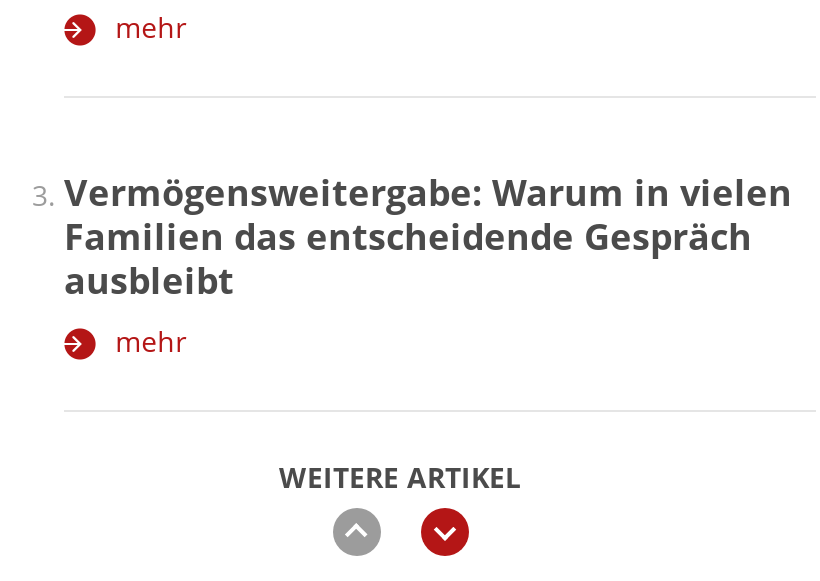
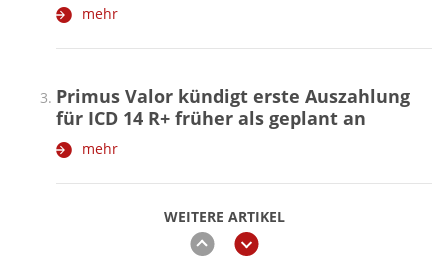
- Vermögensweitergabe: Warum in vielen
- Familien das entscheidende Gespräch
- ausbleibt
+ Primus Valor kündigt erste Auszahlung
+ für ICD 14 R+ früher als geplant an
